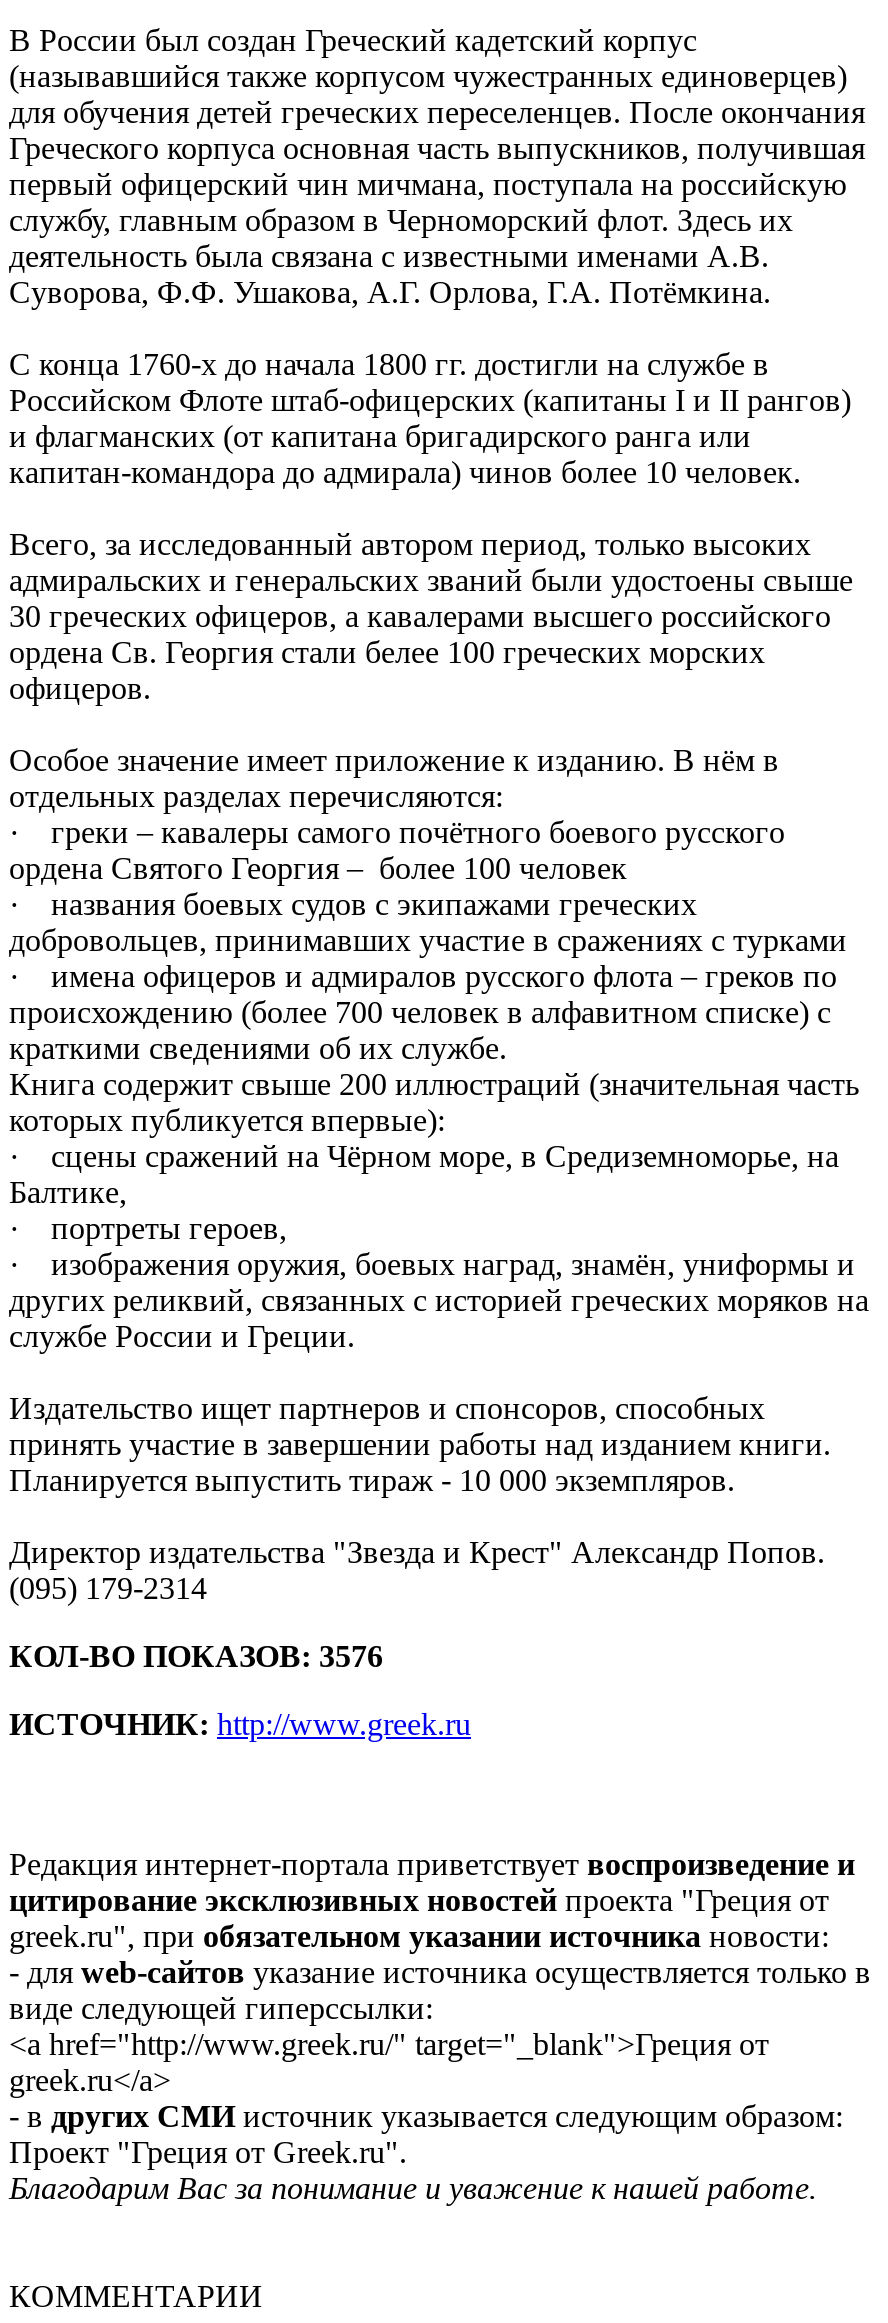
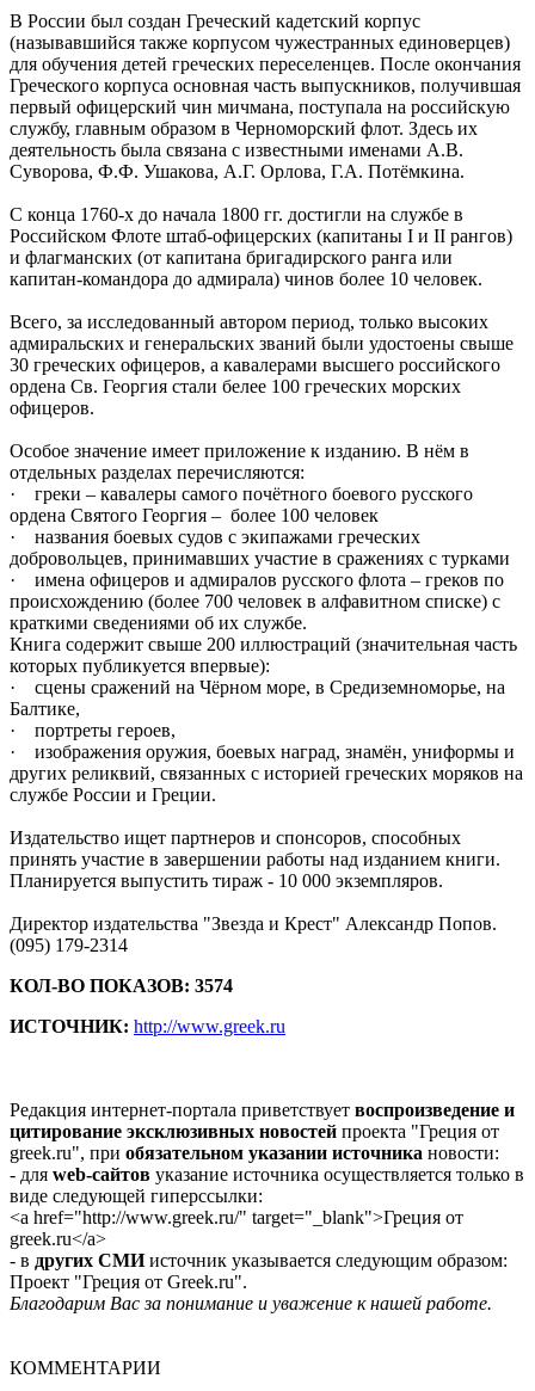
- КОЛ-ВО ПОКАЗОВ: 3576
+ КОЛ-ВО ПОКАЗОВ: 3574
